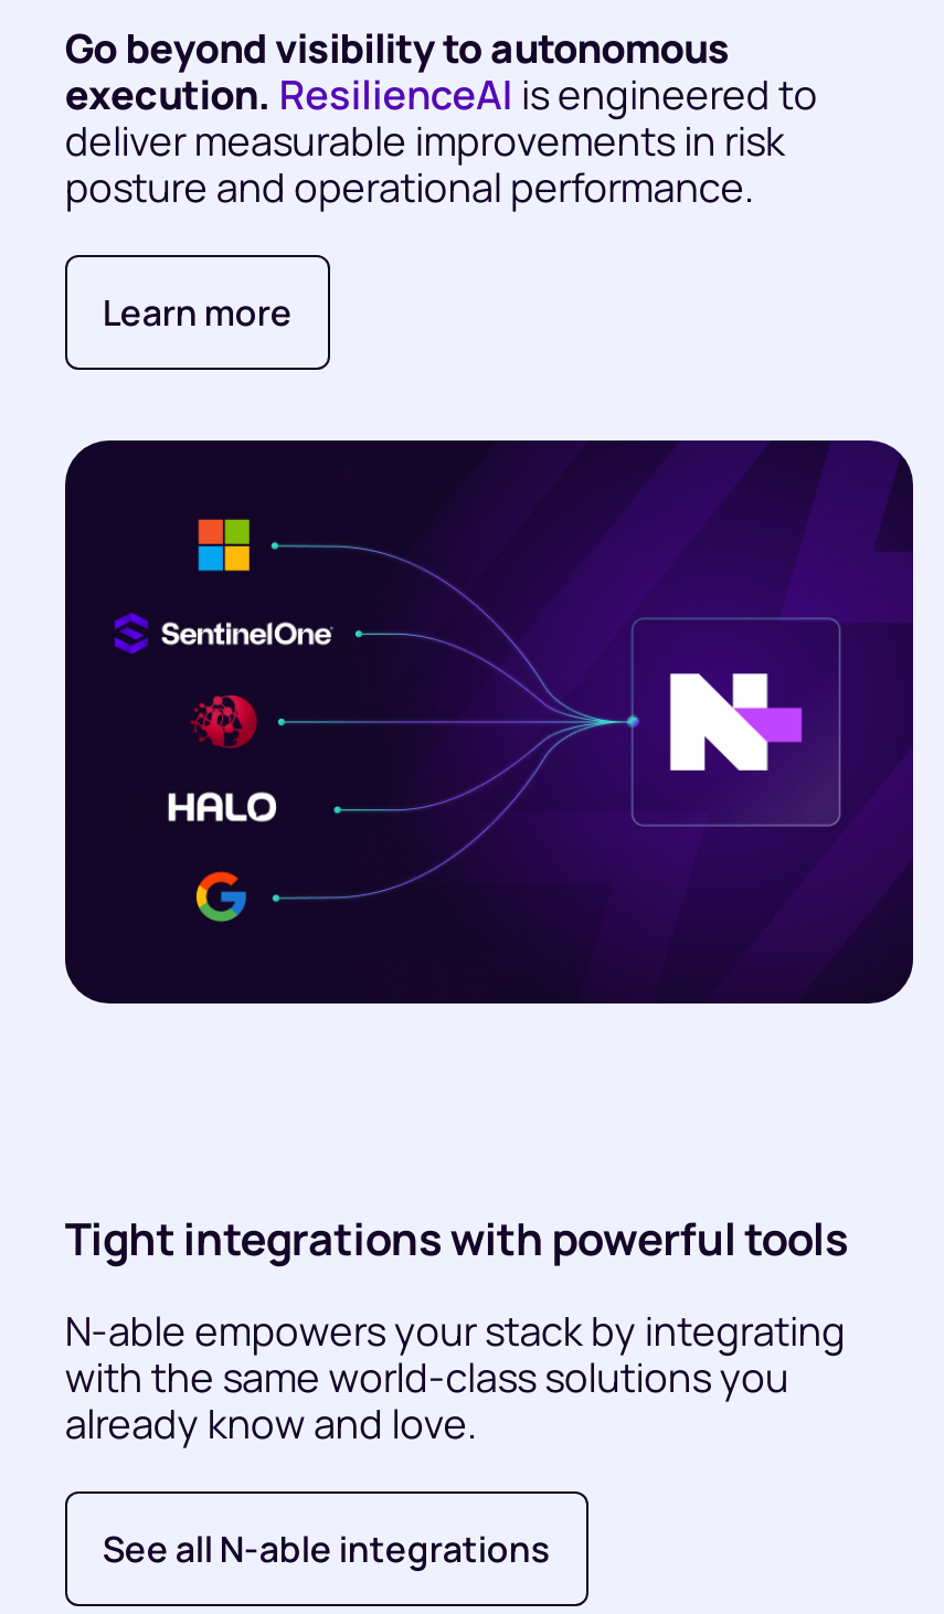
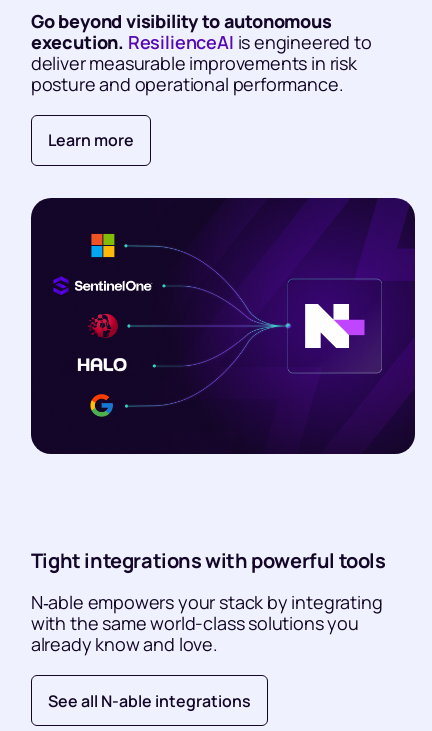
- N-able empowers your stack by integrating
+ N‑able empowers your stack by integrating
